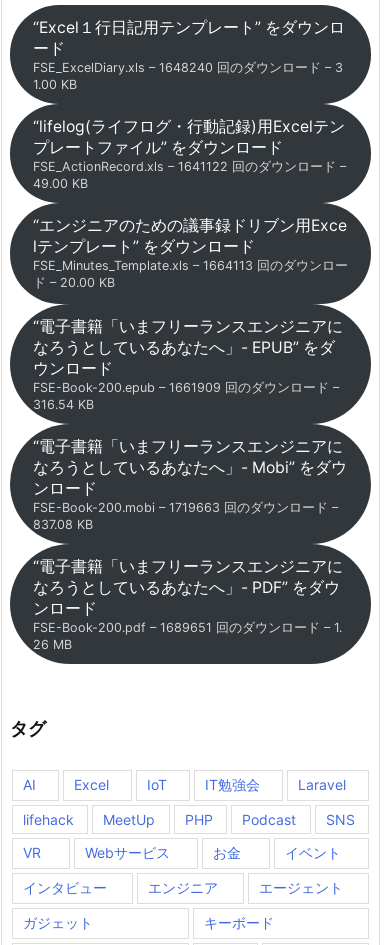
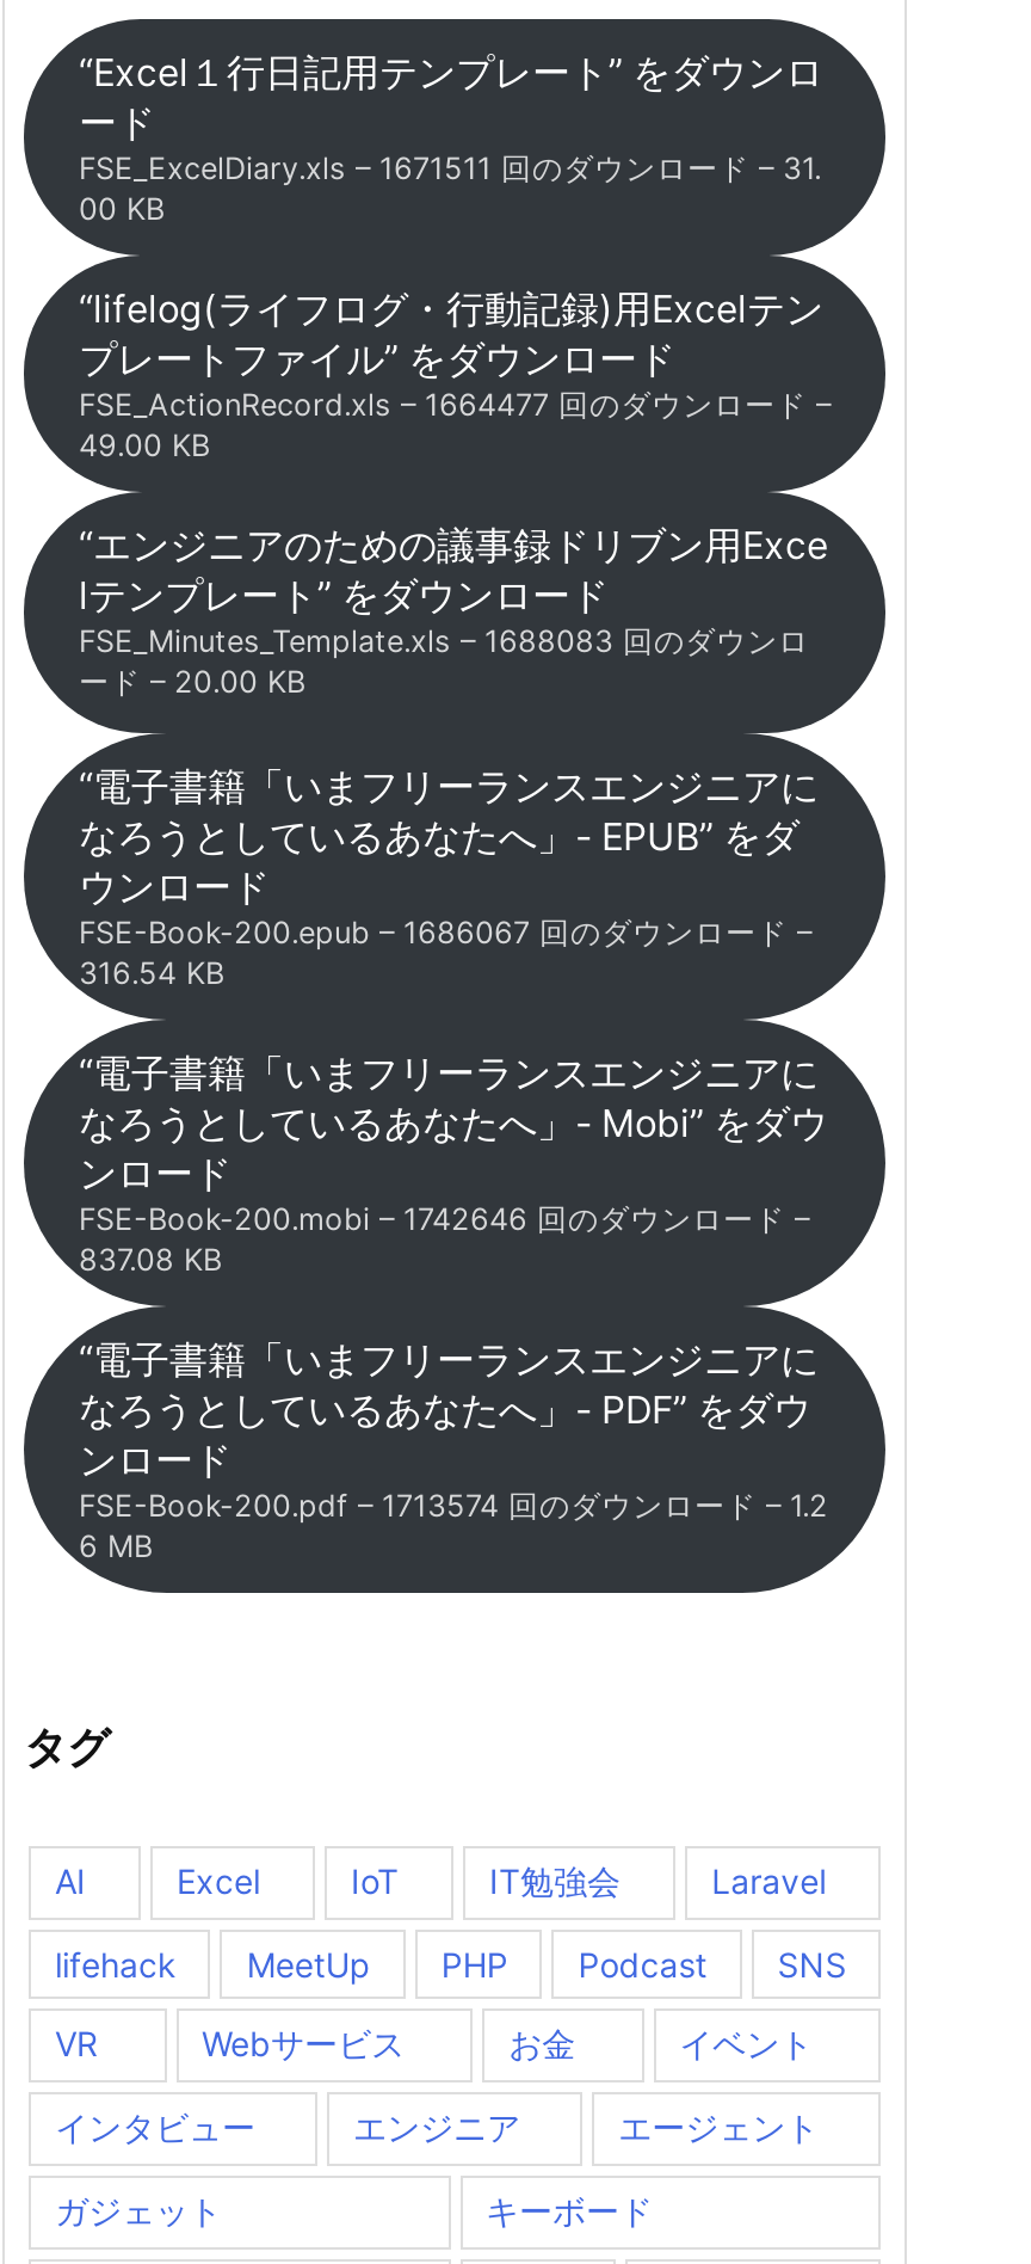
- FSE_ExcelDiary.xls – 1648240 回のダウンロード – 3
+ FSE_ExcelDiary.xls – 1671511 回のダウンロード – 31.

- 1.00 KB
+ 00 KB

- FSE_ActionRecord.xls – 1641122 回のダウンロード –
+ FSE_ActionRecord.xls – 1664477 回のダウンロード –

- FSE_Minutes_Template.xls – 1664113 回のダウンロー
- ド – 20.00 KB
+ FSE_Minutes_Template.xls – 1688083 回のダウンロ
+ ード – 20.00 KB

- FSE-Book-200.epub – 1661909 回のダウンロード –
+ FSE-Book-200.epub – 1686067 回のダウンロード –

- FSE-Book-200.mobi – 1719663 回のダウンロード –
+ FSE-Book-200.mobi – 1742646 回のダウンロード –

- FSE-Book-200.pdf – 1689651 回のダウンロード – 1.
+ FSE-Book-200.pdf – 1713574 回のダウンロード – 1.2

- 26 MB
+ 6 MB
